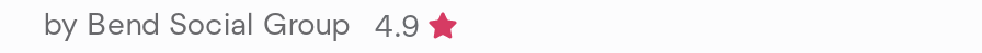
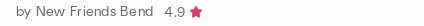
- by Bend Social Group
+ by New Friends Bend
